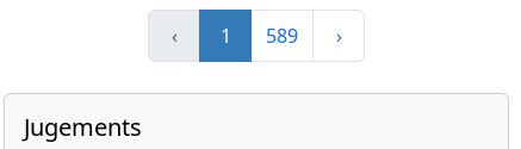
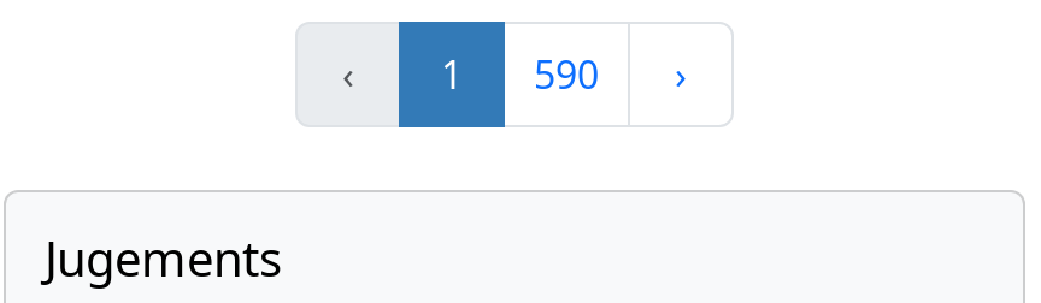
- 589
+ 590
